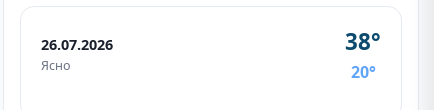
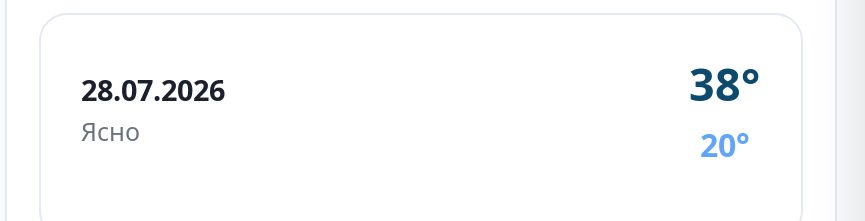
- 26.07.2026
+ 28.07.2026
